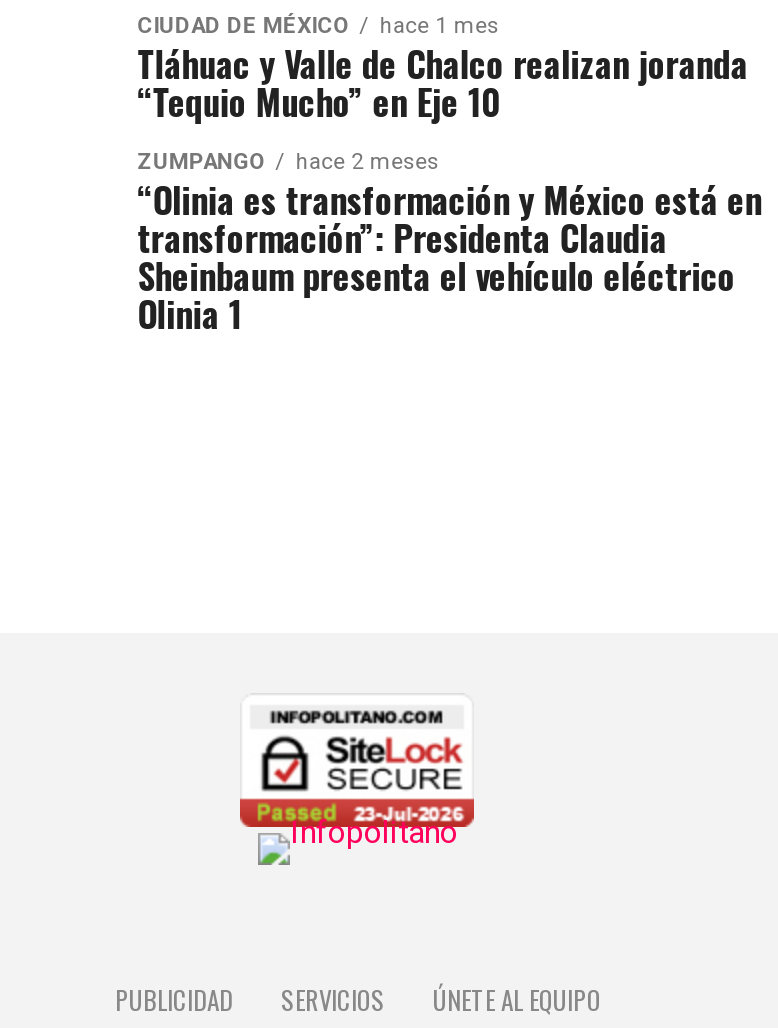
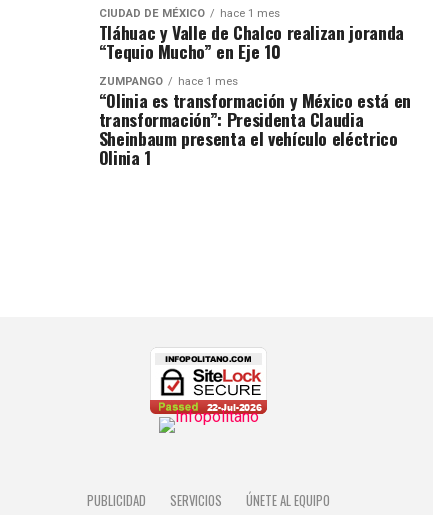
- ZUMPANGO hace 2 meses
+ ZUMPANGO hace 1 mes
